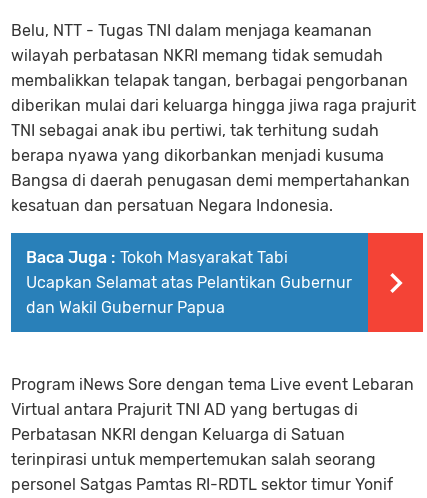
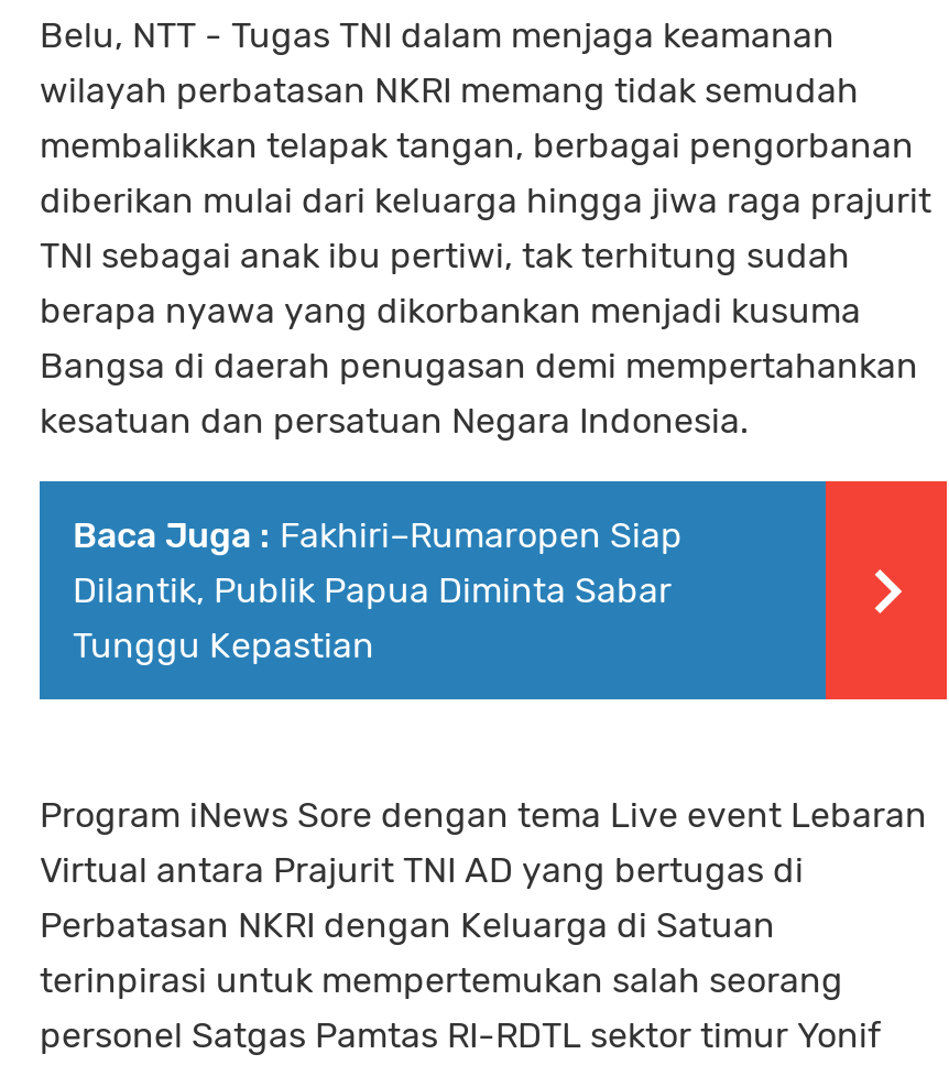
- Baca Juga : Tokoh Masyarakat Tabi
- Ucapkan Selamat atas Pelantikan Gubernur
- dan Wakil Gubernur Papua
+ Baca Juga : Fakhiri–Rumaropen Siap
+ Dilantik, Publik Papua Diminta Sabar
+ Tunggu Kepastian
